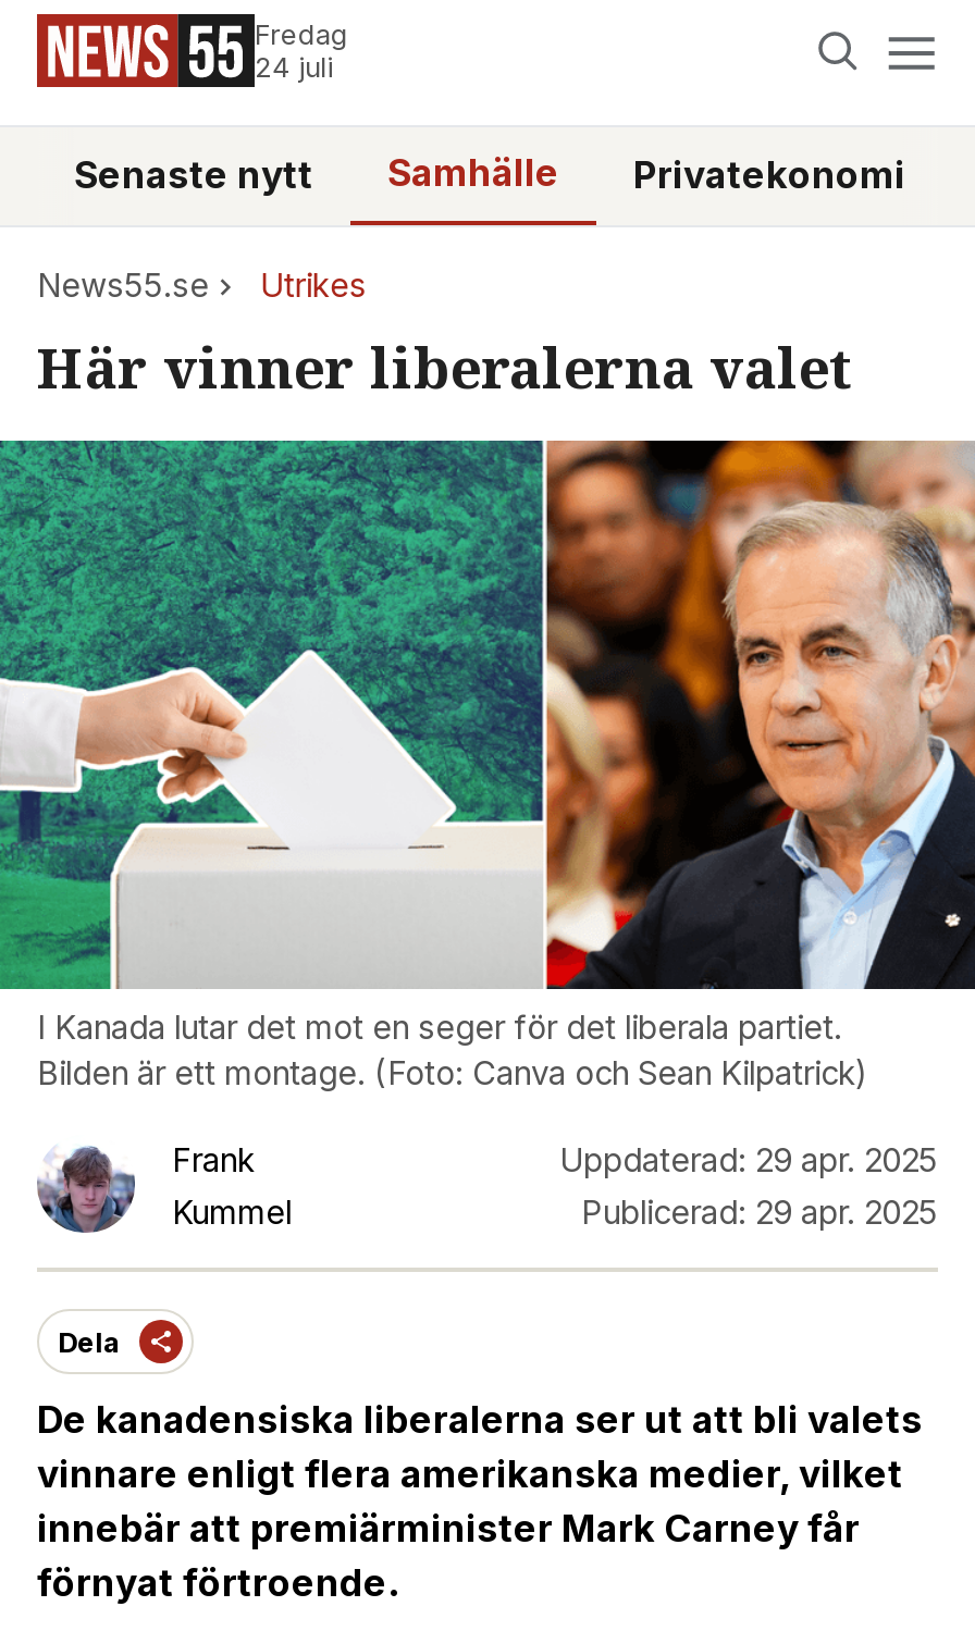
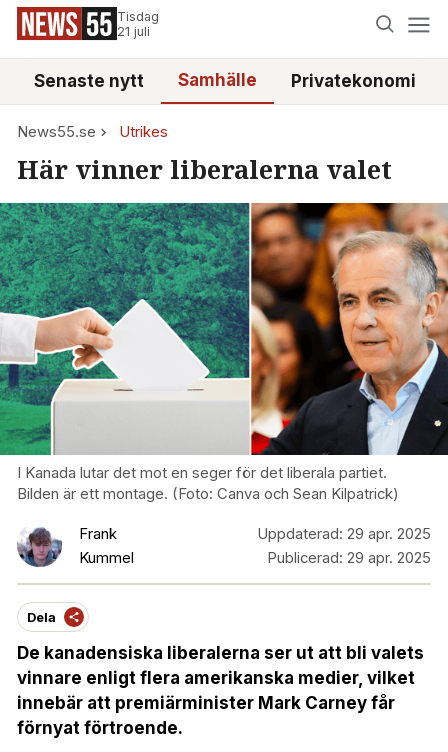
- Fredag
- 24 juli
+ Tisdag
+ 21 juli
